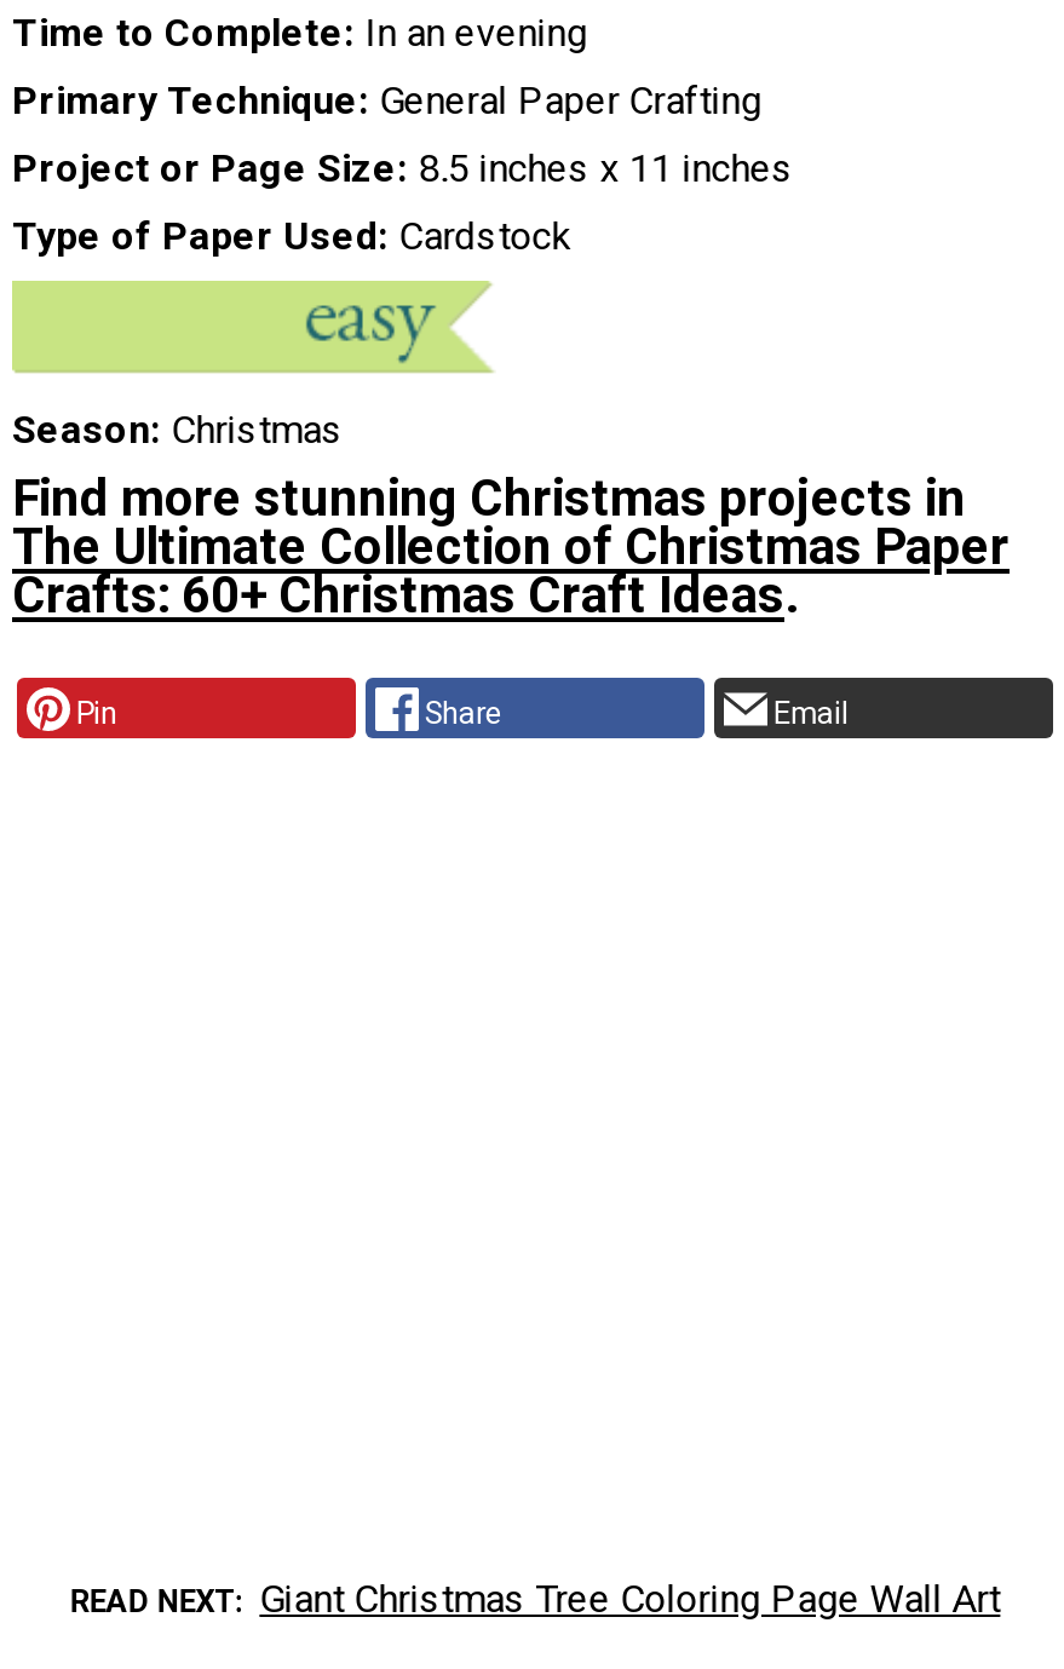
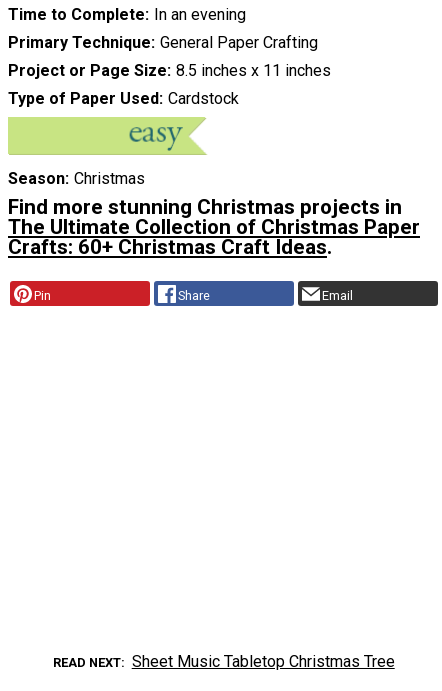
- Giant Christmas Tree Coloring Page Wall Art
+ Sheet Music Tabletop Christmas Tree
